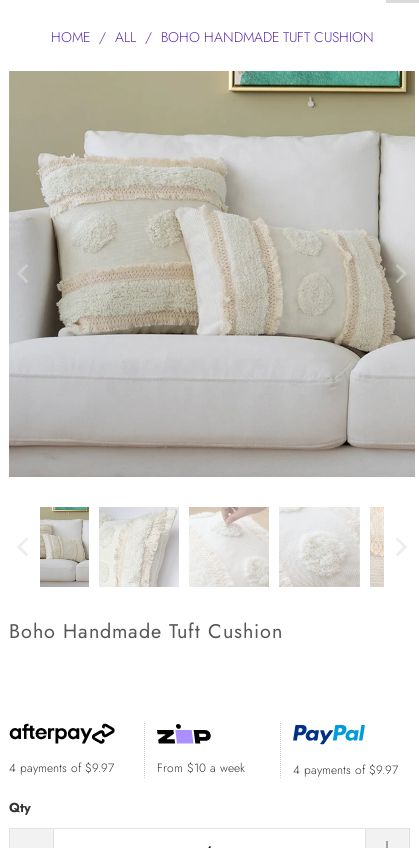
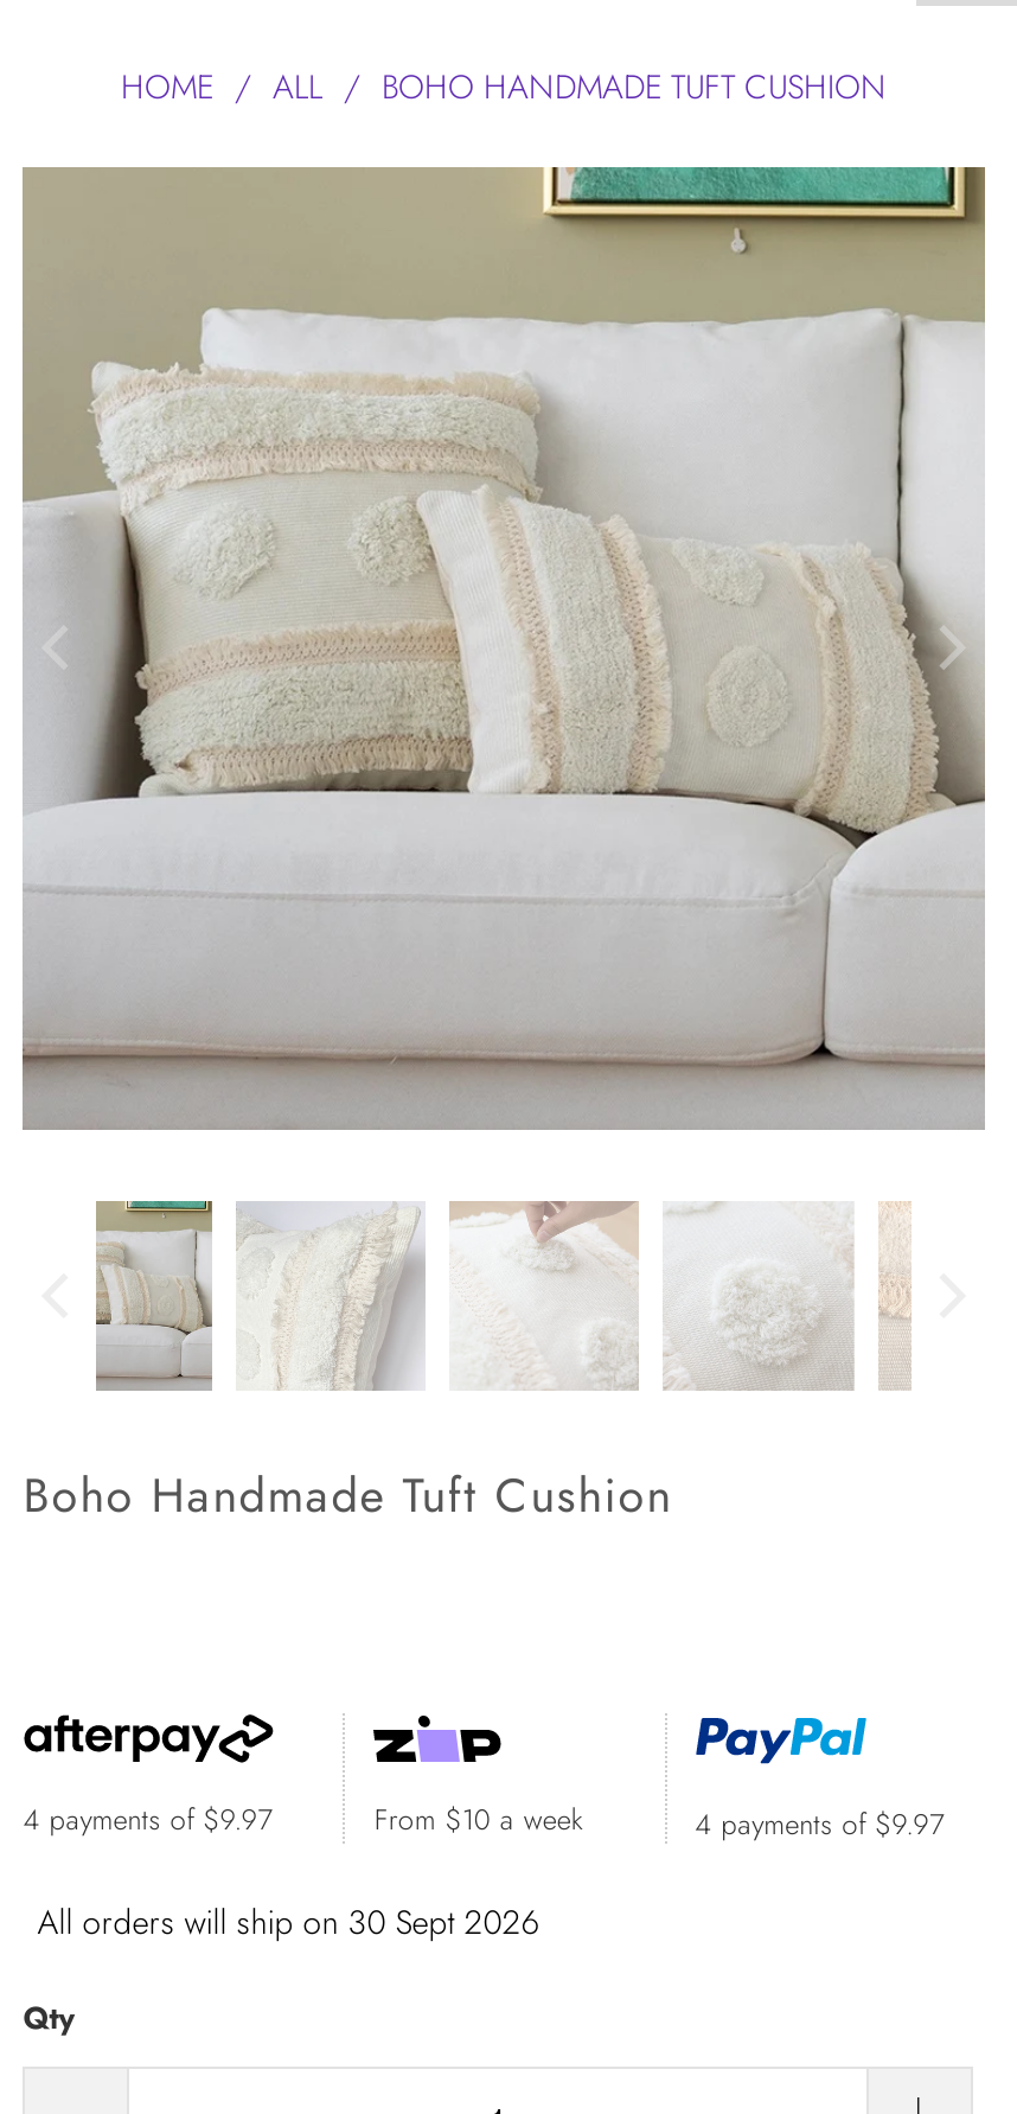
+ All orders will ship on 30 Sept 2026
